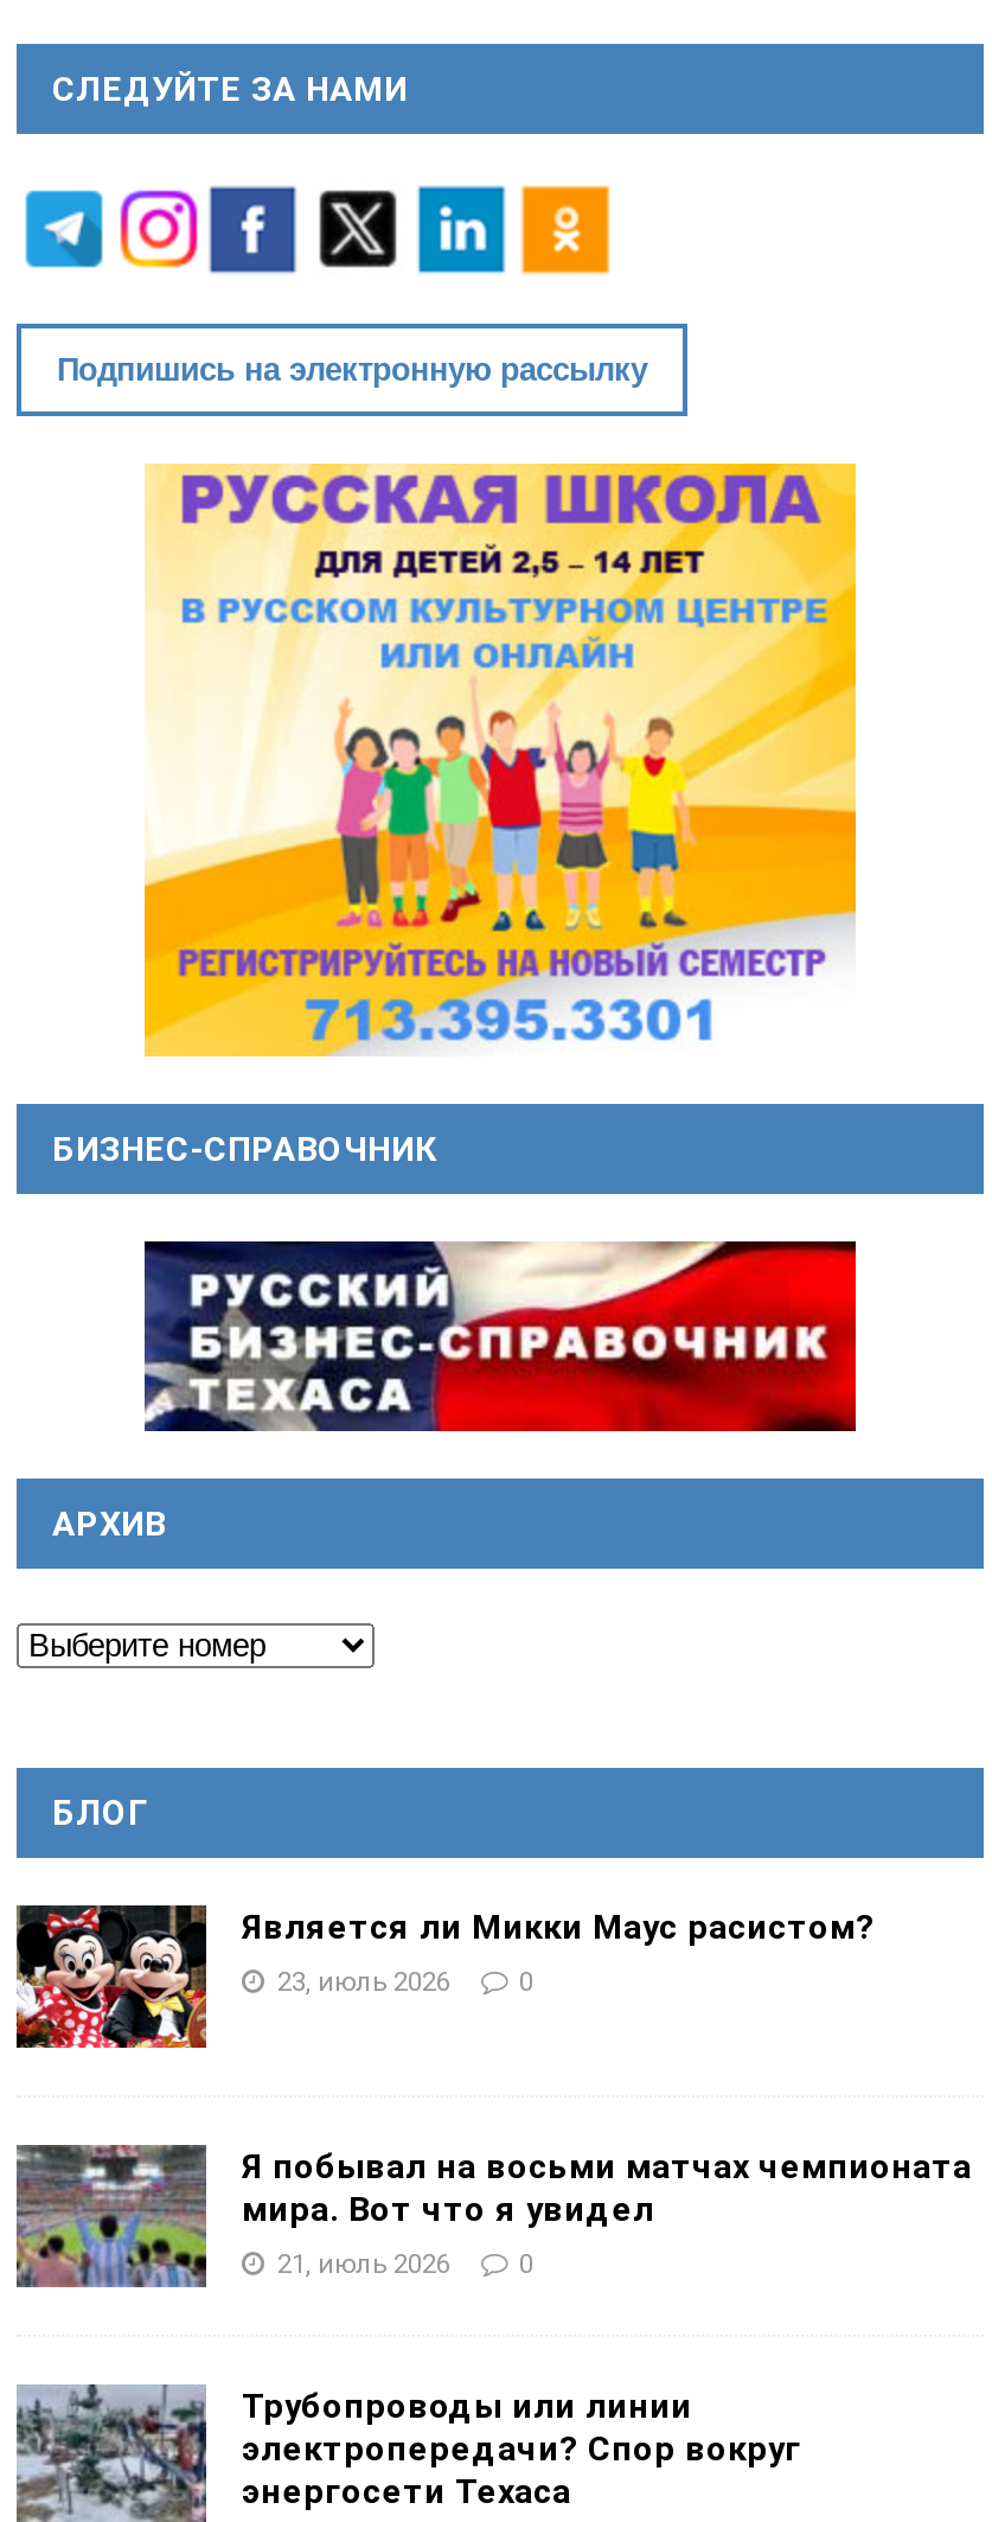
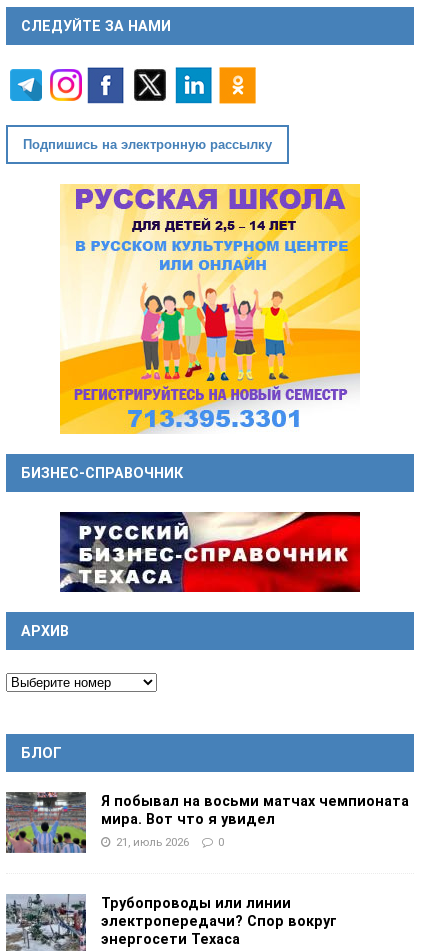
- [image]
- Является ли Микки Маус расистом?
- 23, июль 2026
- 0
